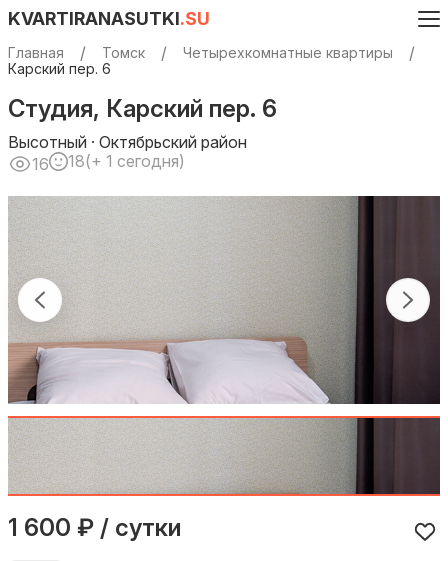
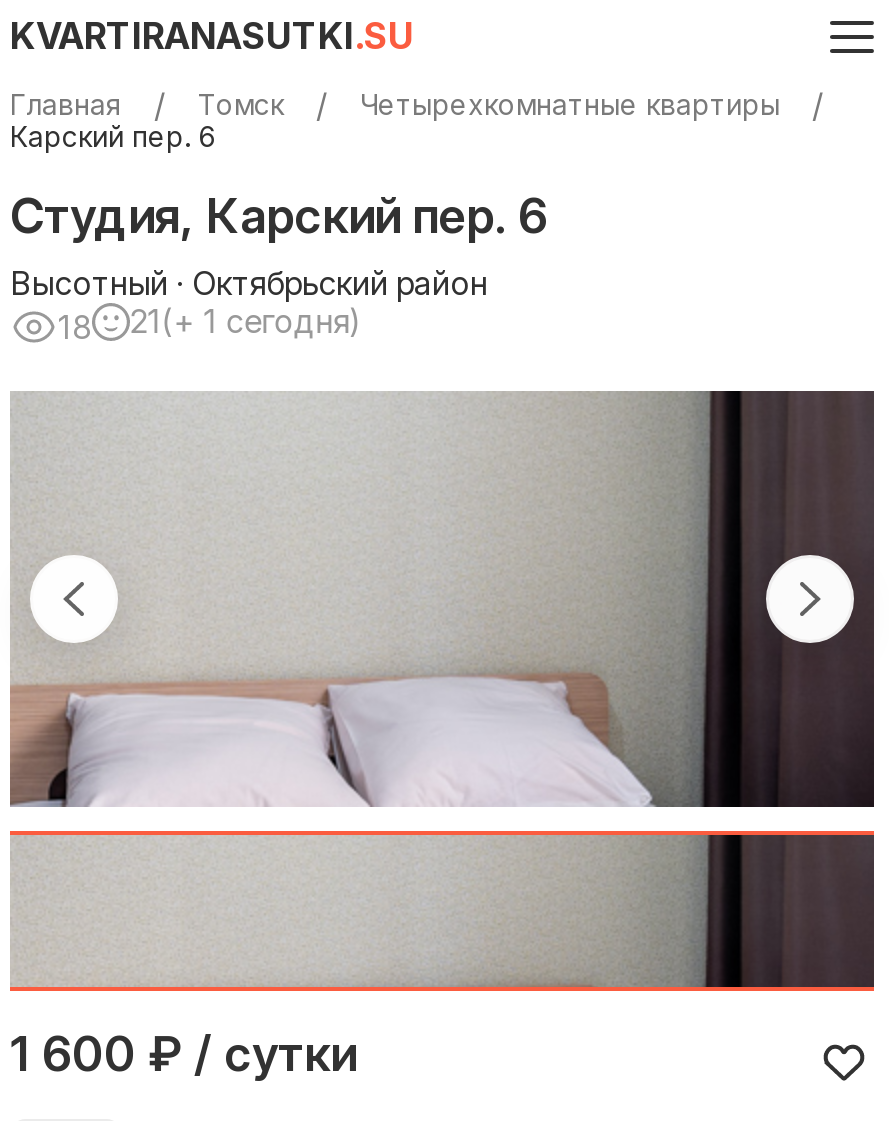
- 16
+ 18

- 18 (+ 1 сегодня)
+ 21 (+ 1 сегодня)
